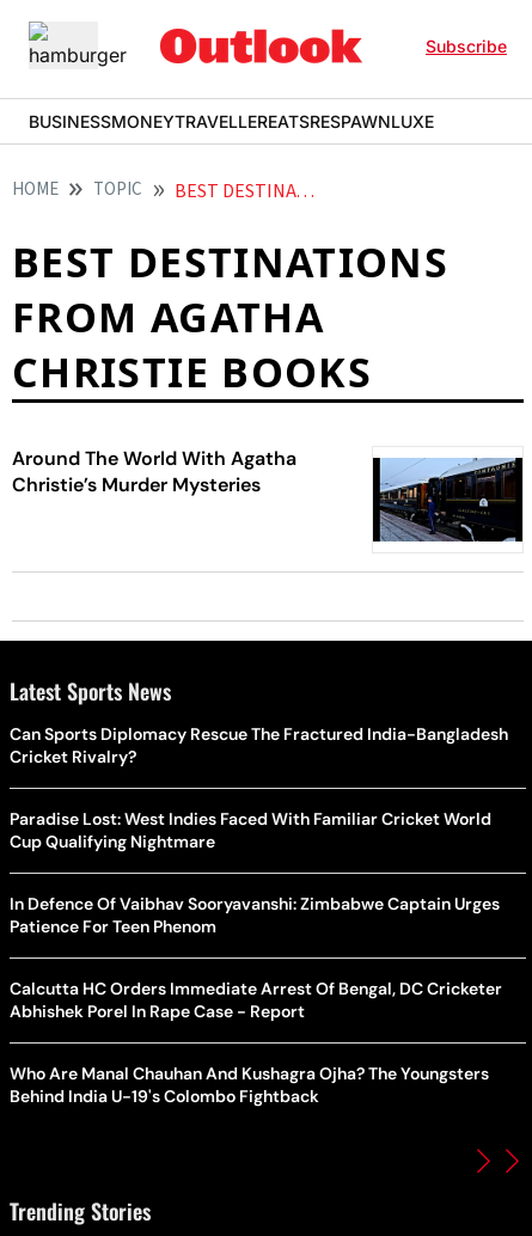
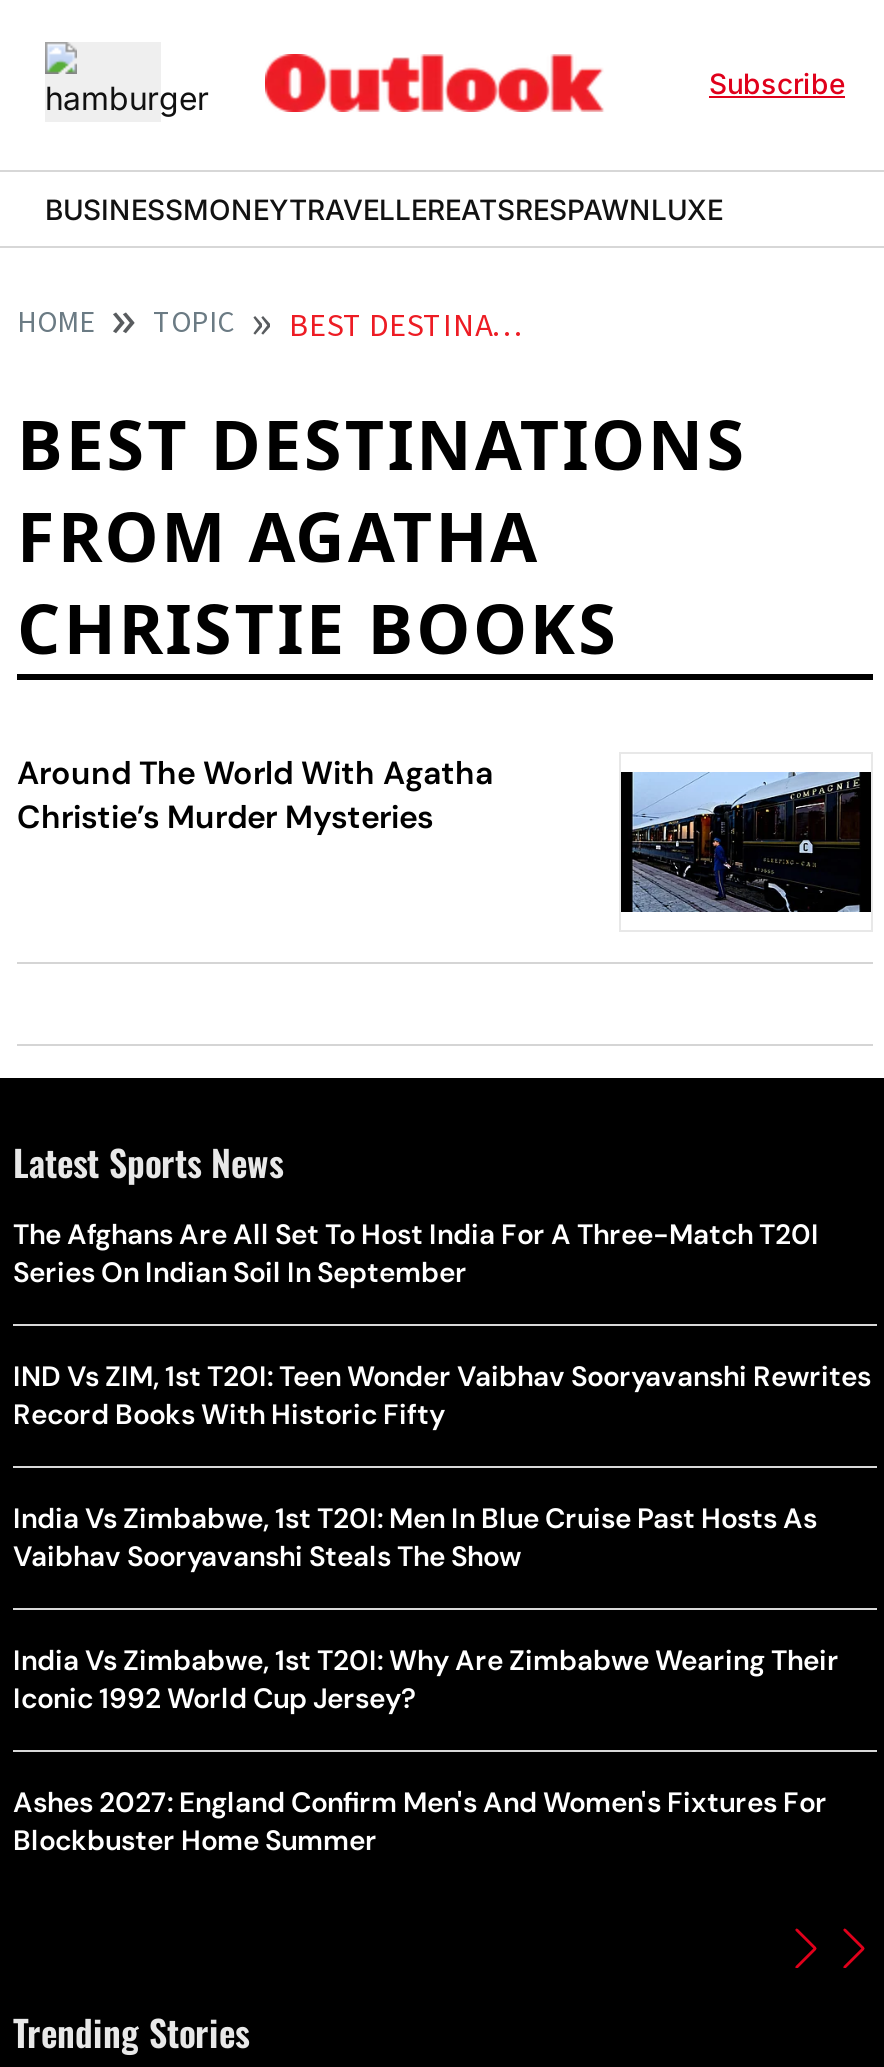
- Can Sports Diplomacy Rescue The Fractured India-Bangladesh
- Cricket Rivalry?
+ The Afghans Are All Set To Host India For A Three-Match T20I
+ Series On Indian Soil In September

- Paradise Lost: West Indies Faced With Familiar Cricket World
- Cup Qualifying Nightmare
+ IND Vs ZIM, 1st T20I: Teen Wonder Vaibhav Sooryavanshi Rewrites
+ Record Books With Historic Fifty

- In Defence Of Vaibhav Sooryavanshi: Zimbabwe Captain Urges
- Patience For Teen Phenom
+ India Vs Zimbabwe, 1st T20I: Men In Blue Cruise Past Hosts As
+ Vaibhav Sooryavanshi Steals The Show

- Calcutta HC Orders Immediate Arrest Of Bengal, DC Cricketer
- Abhishek Porel In Rape Case - Report
+ India Vs Zimbabwe, 1st T20I: Why Are Zimbabwe Wearing Their
+ Iconic 1992 World Cup Jersey?

- Who Are Manal Chauhan And Kushagra Ojha? The Youngsters
- Behind India U-19's Colombo Fightback
+ Ashes 2027: England Confirm Men's And Women's Fixtures For
+ Blockbuster Home Summer
